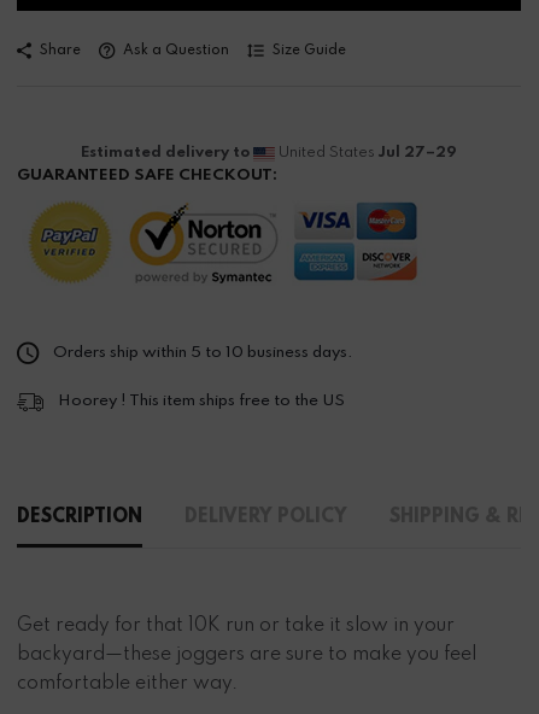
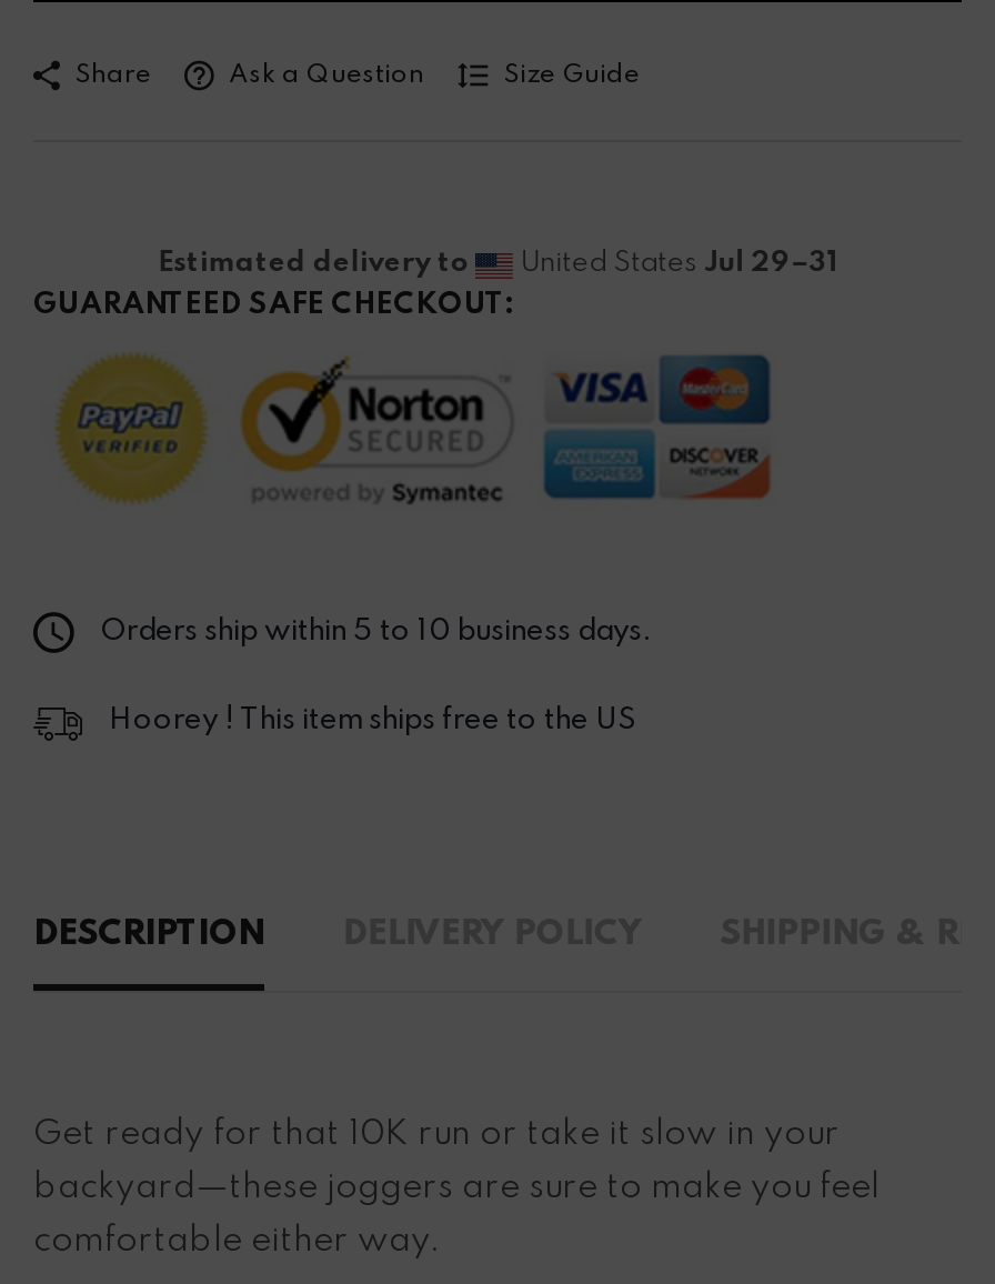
- United States Jul 27–29
+ United States Jul 29–31
